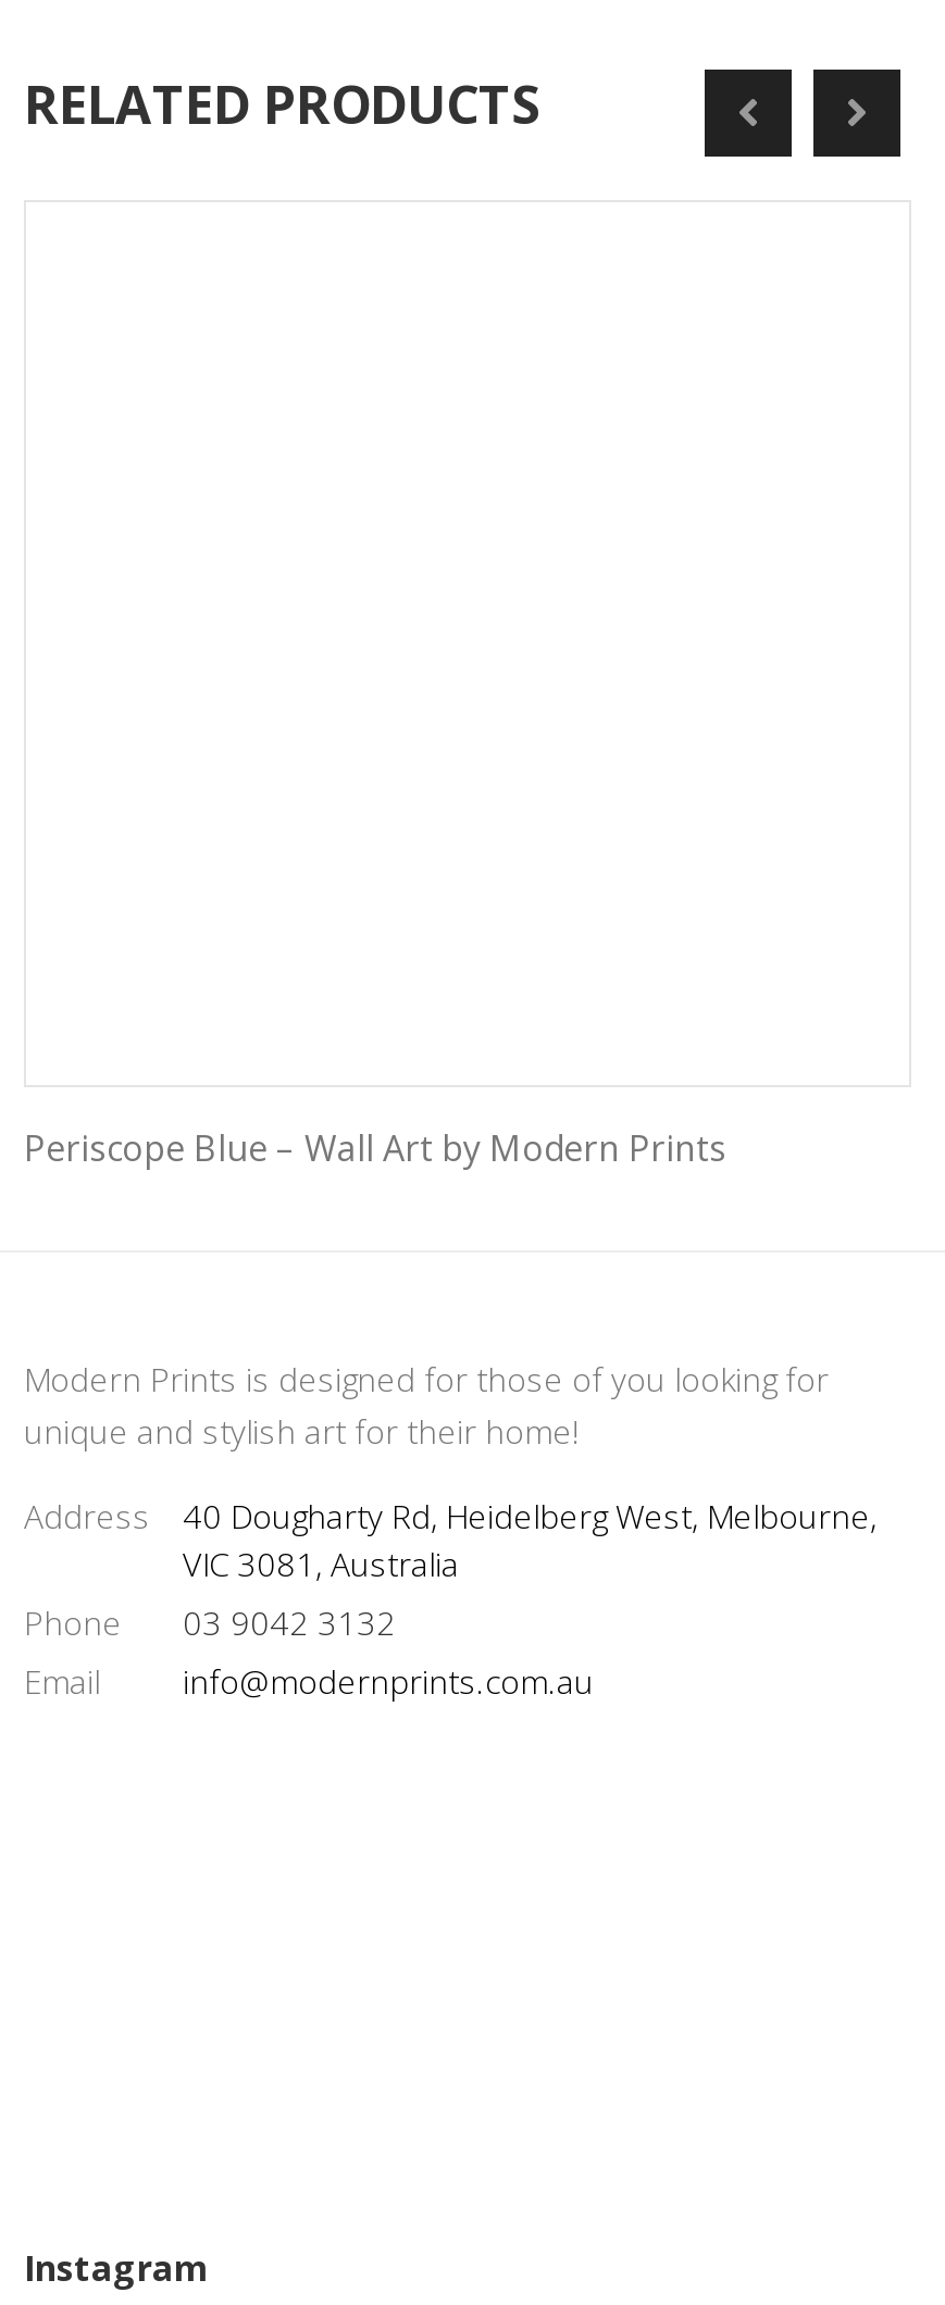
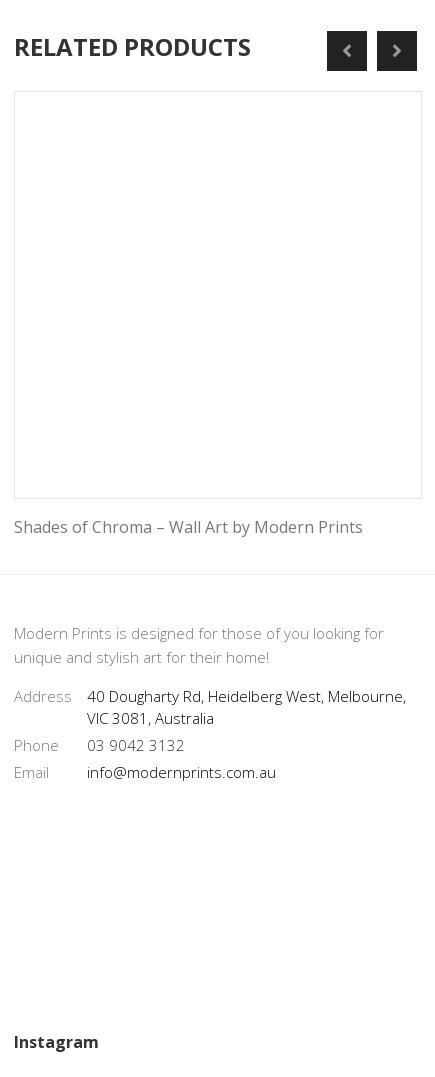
- Periscope Blue – Wall Art by Modern Prints
+ Shades of Chroma – Wall Art by Modern Prints
